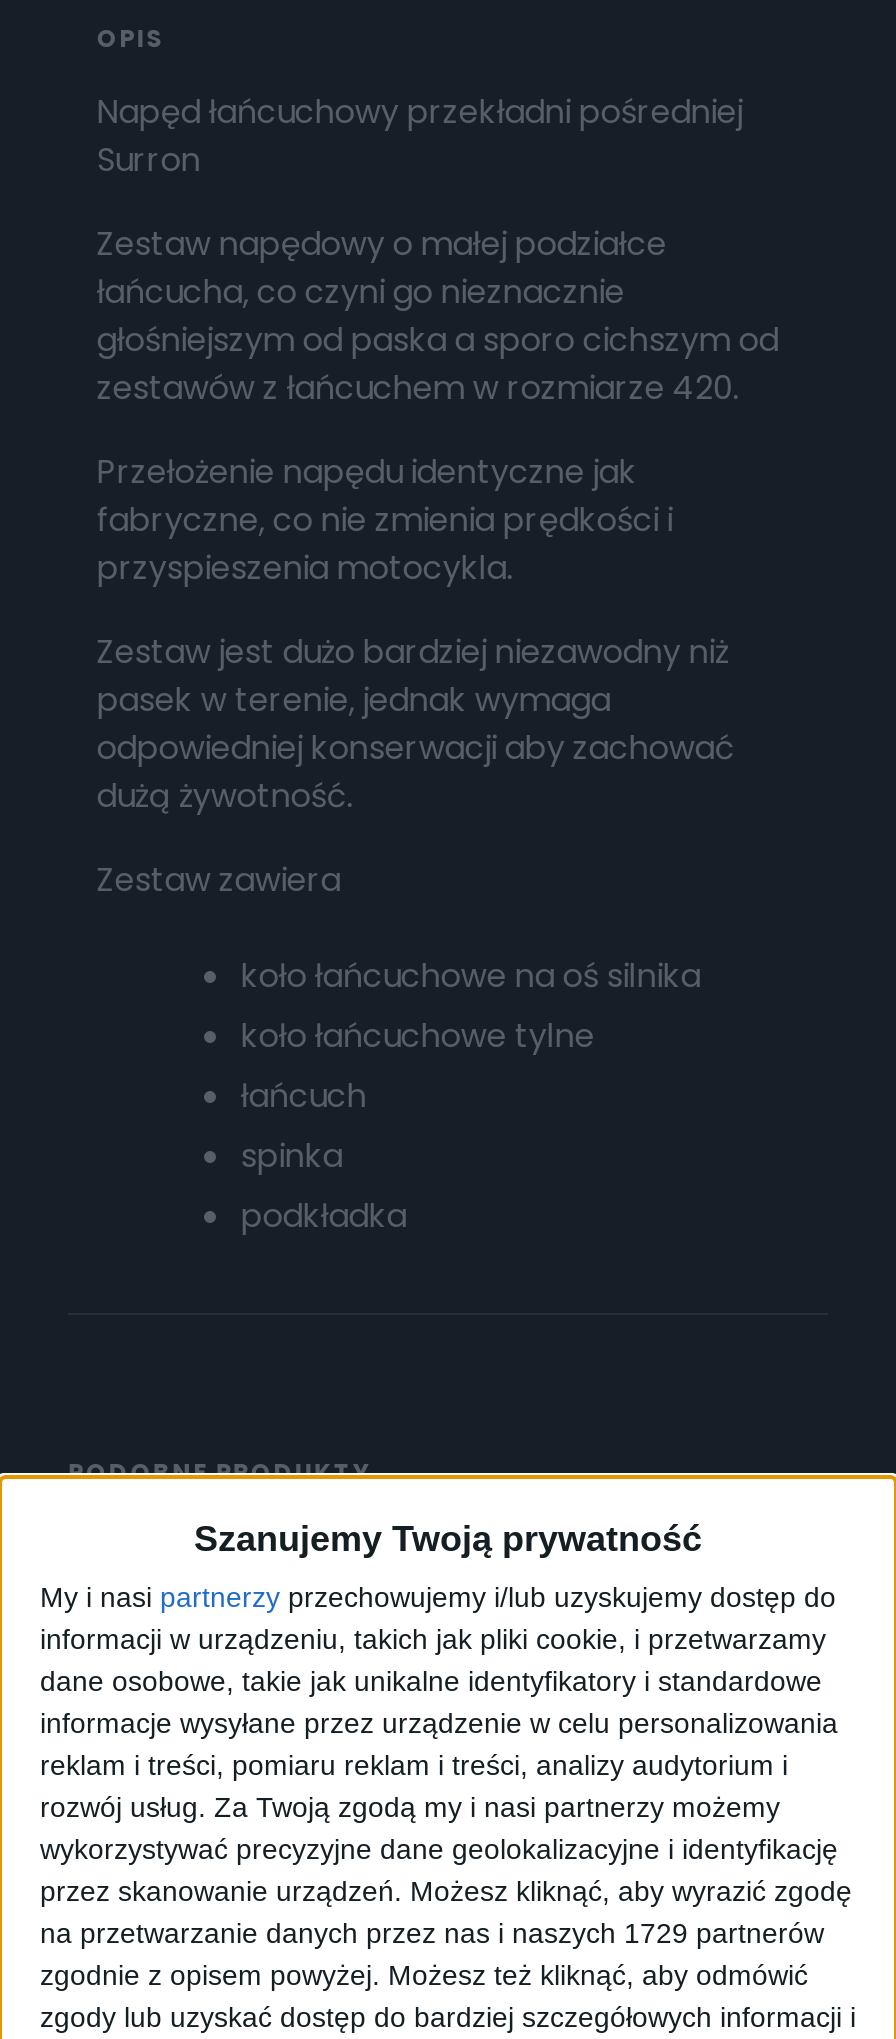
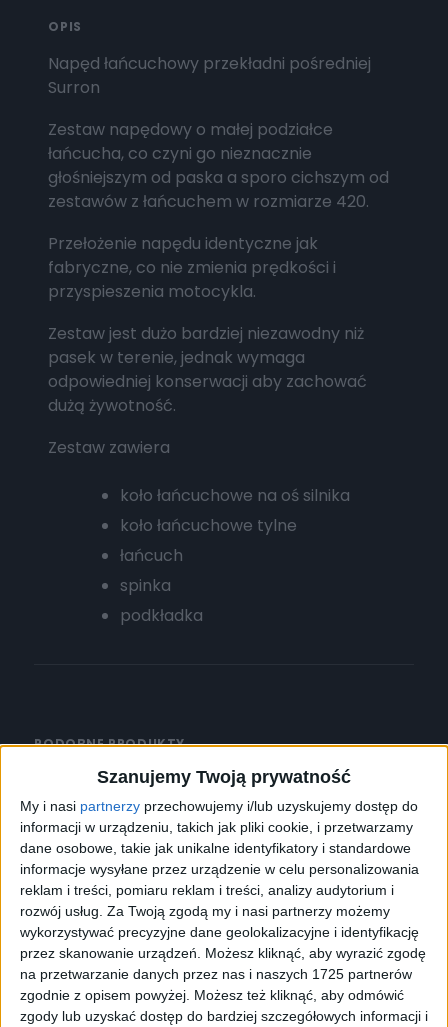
- na przetwarzanie danych przez nas i naszych 1729 partnerów
+ na przetwarzanie danych przez nas i naszych 1725 partnerów
